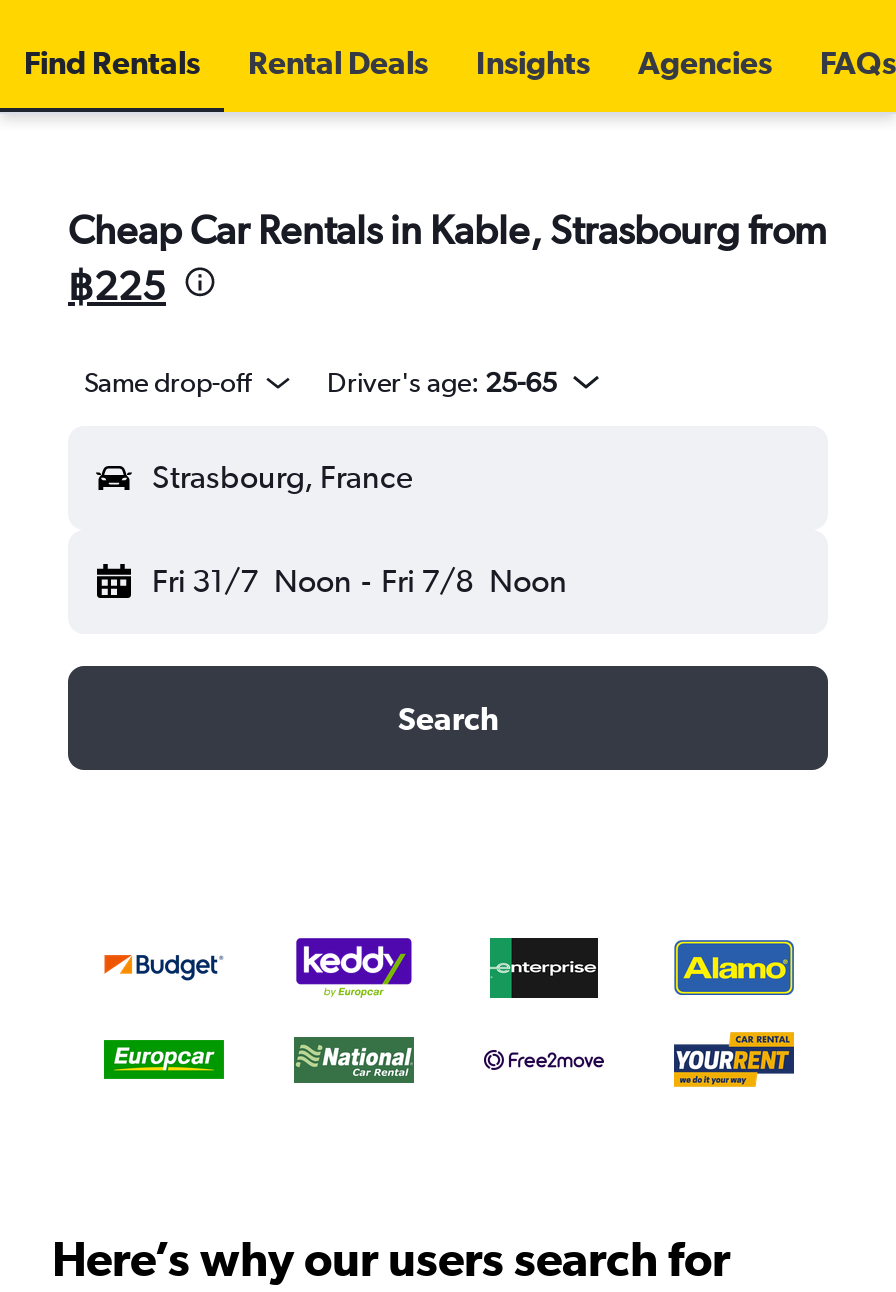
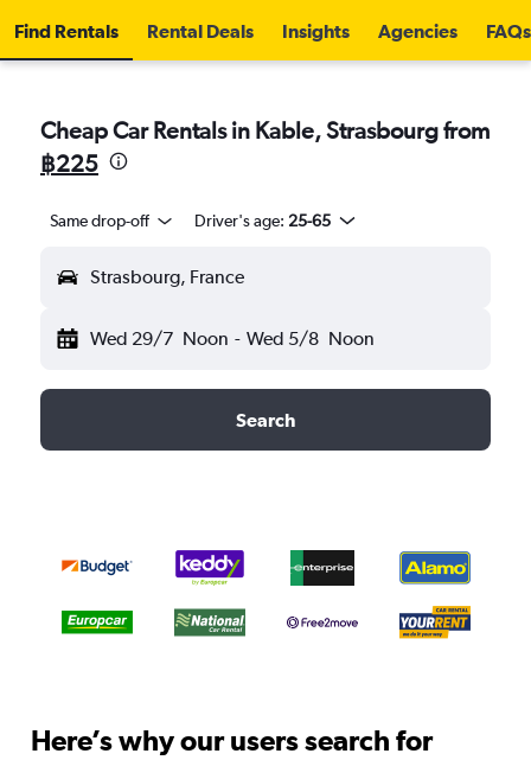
- Fri 31/7 Noon - Fri 7/8 Noon
+ Wed 29/7 Noon - Wed 5/8 Noon
